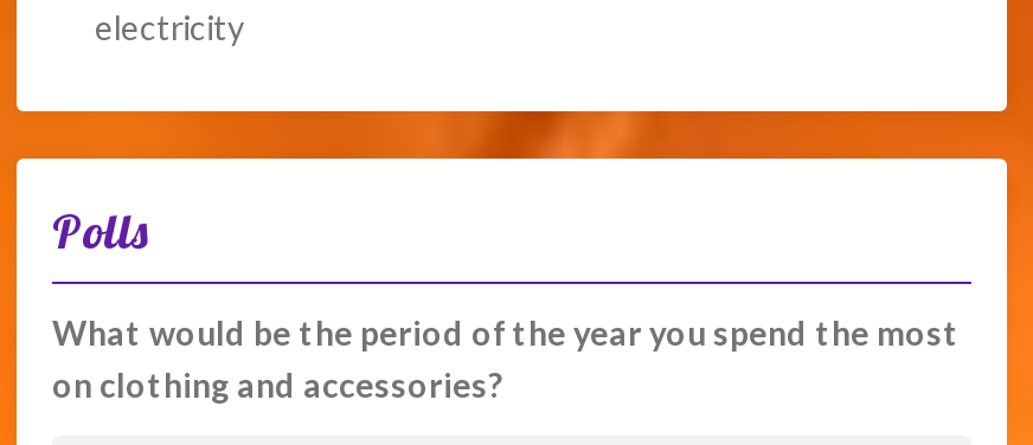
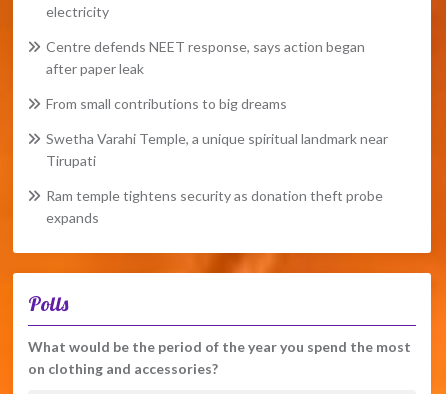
+ Centre defends NEET response, says action began
+ after paper leak
+ From small contributions to big dreams
+ Swetha Varahi Temple, a unique spiritual landmark near
+ Tirupati
+ Ram temple tightens security as donation theft probe
+ expands
